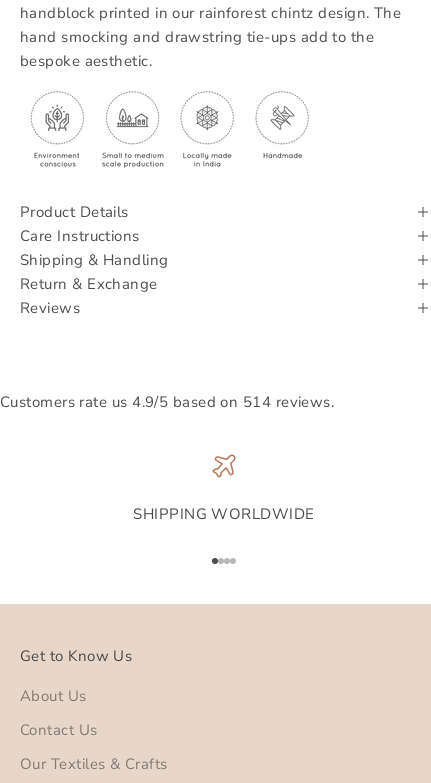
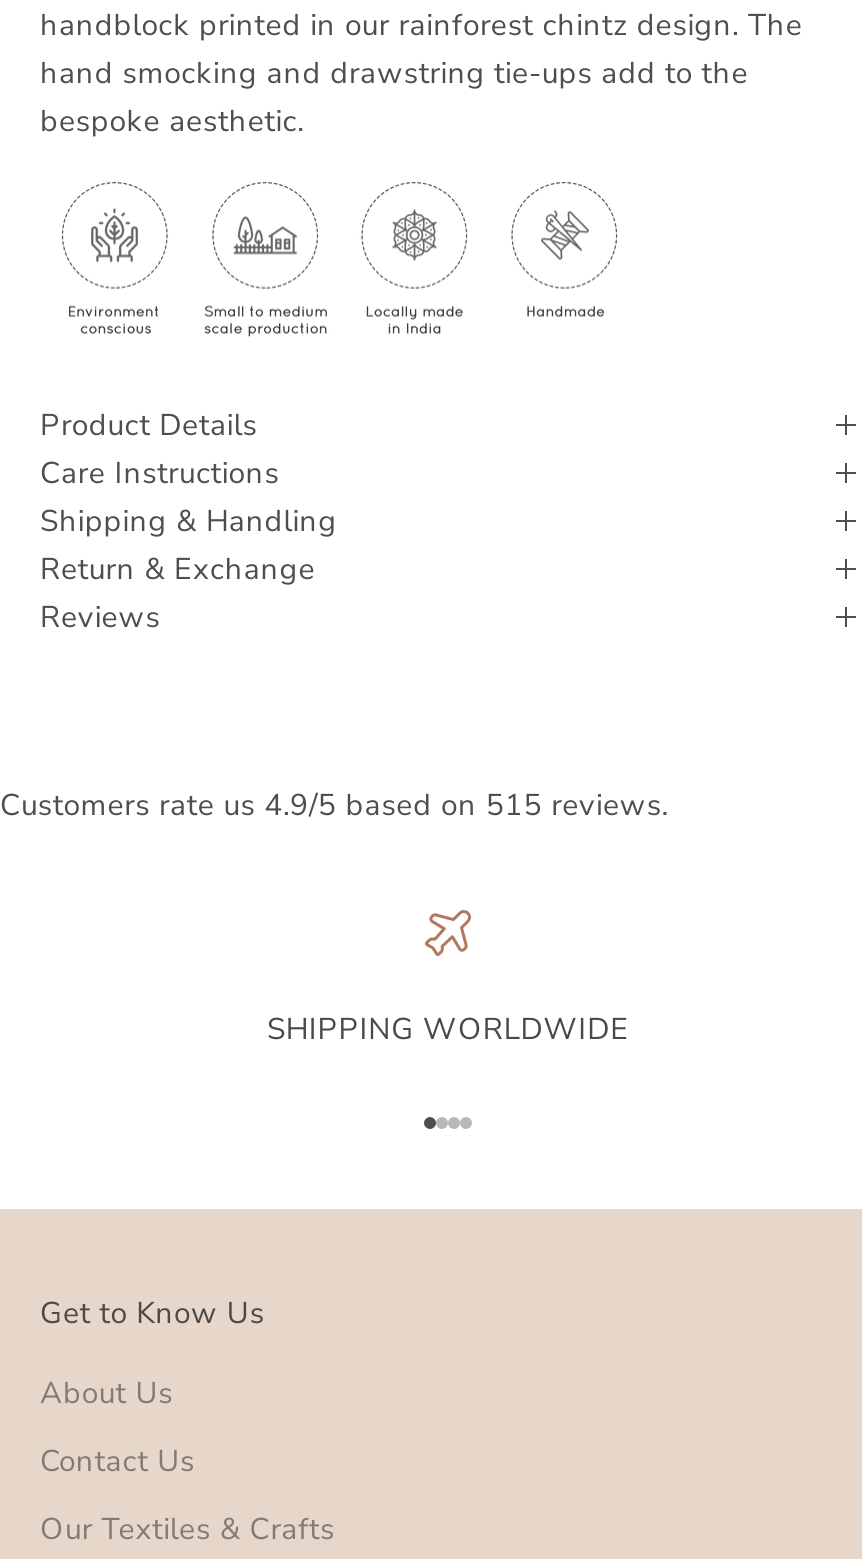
- Customers rate us 4.9/5 based on 514 reviews.
+ Customers rate us 4.9/5 based on 515 reviews.
